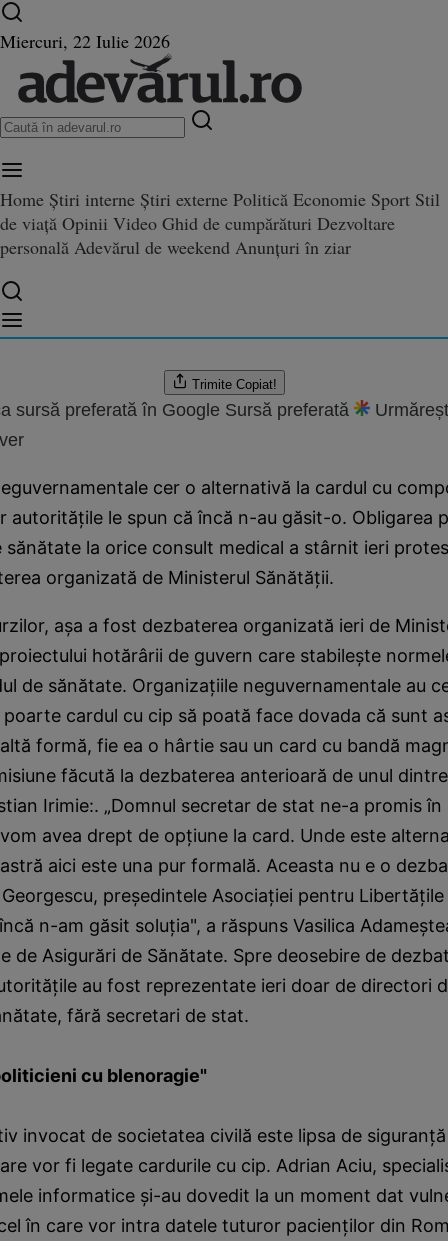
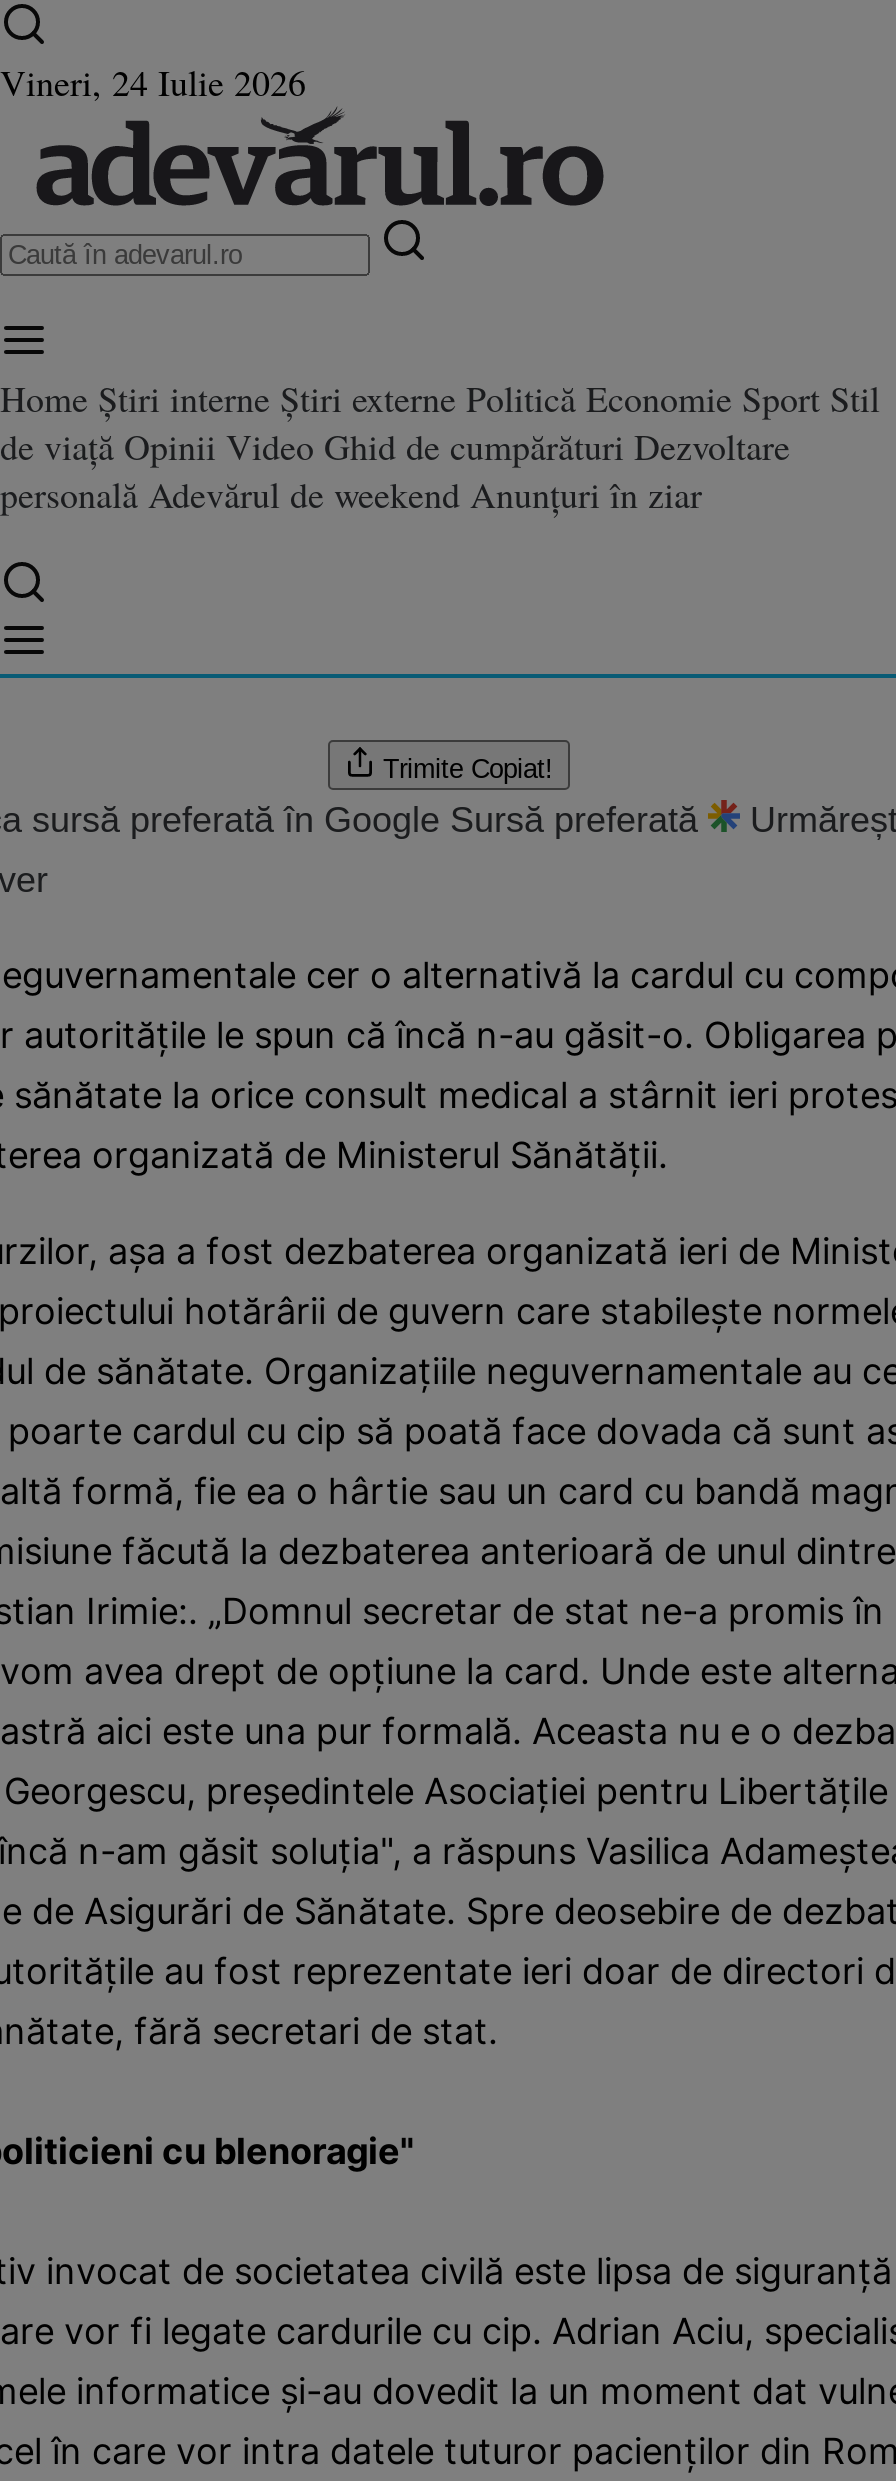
- Miercuri, 22 Iulie 2026
+ Vineri, 24 Iulie 2026
